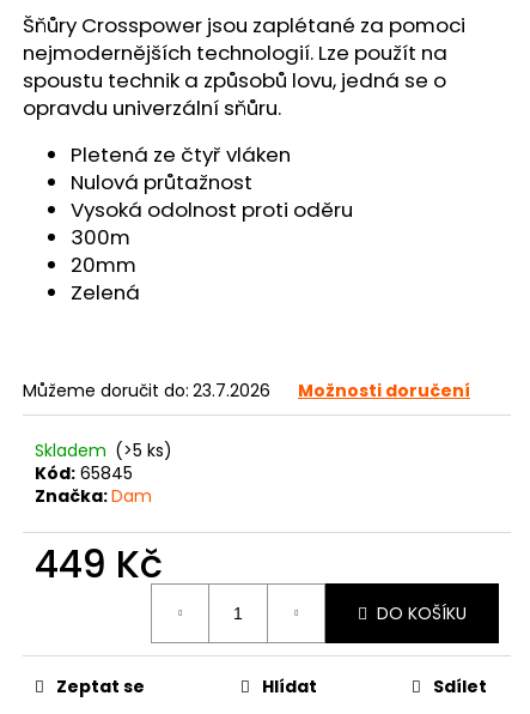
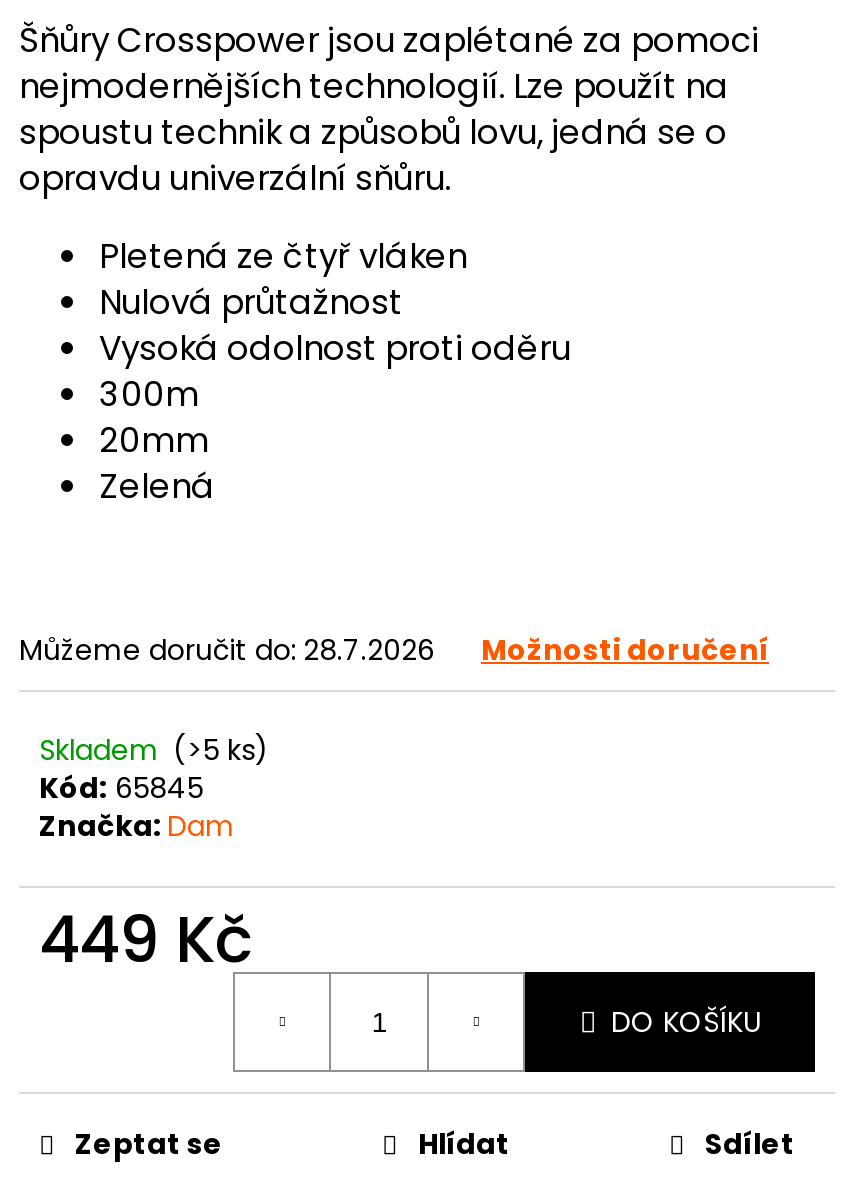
- Můžeme doručit do: 23.7.2026
+ Můžeme doručit do: 28.7.2026
